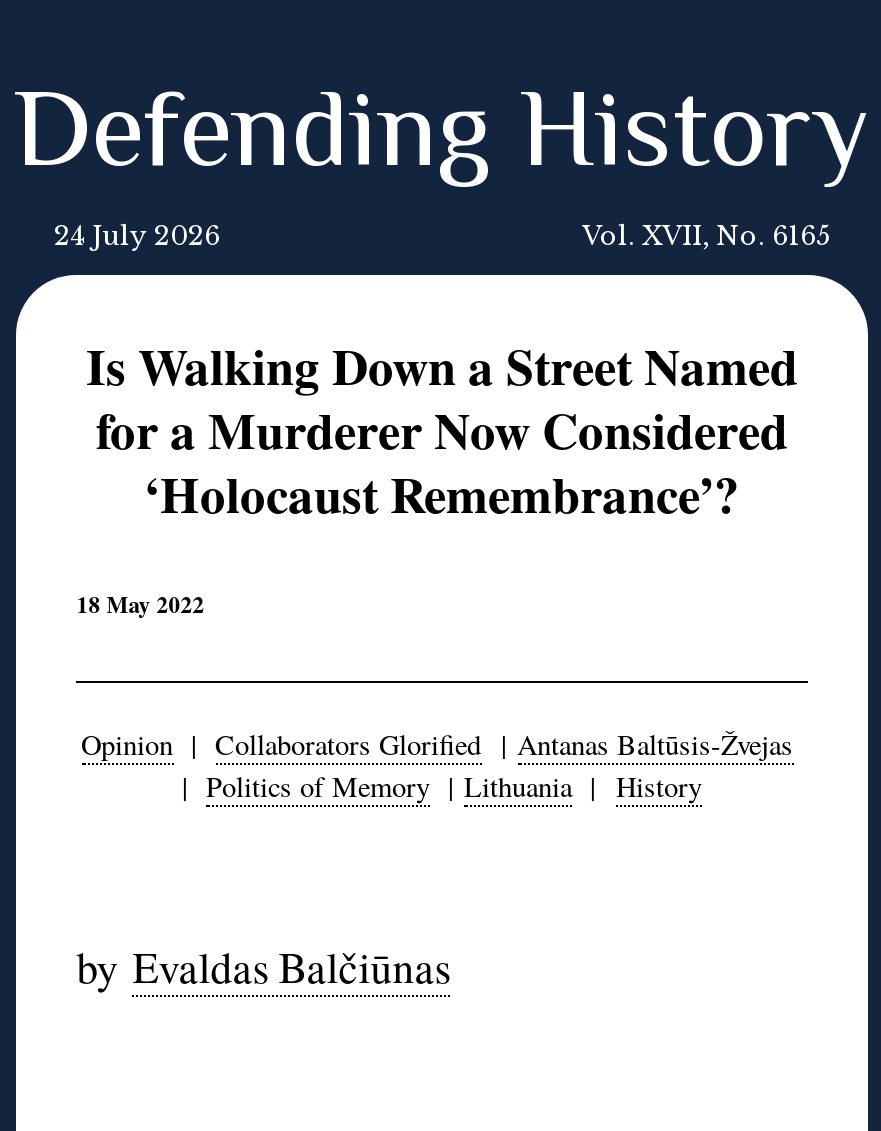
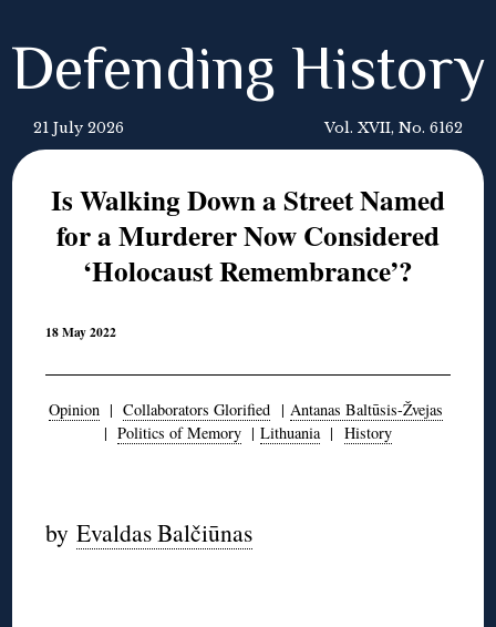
- 24 July 2026
+ 21 July 2026

- Vol. XVII, No. 6165
+ Vol. XVII, No. 6162
